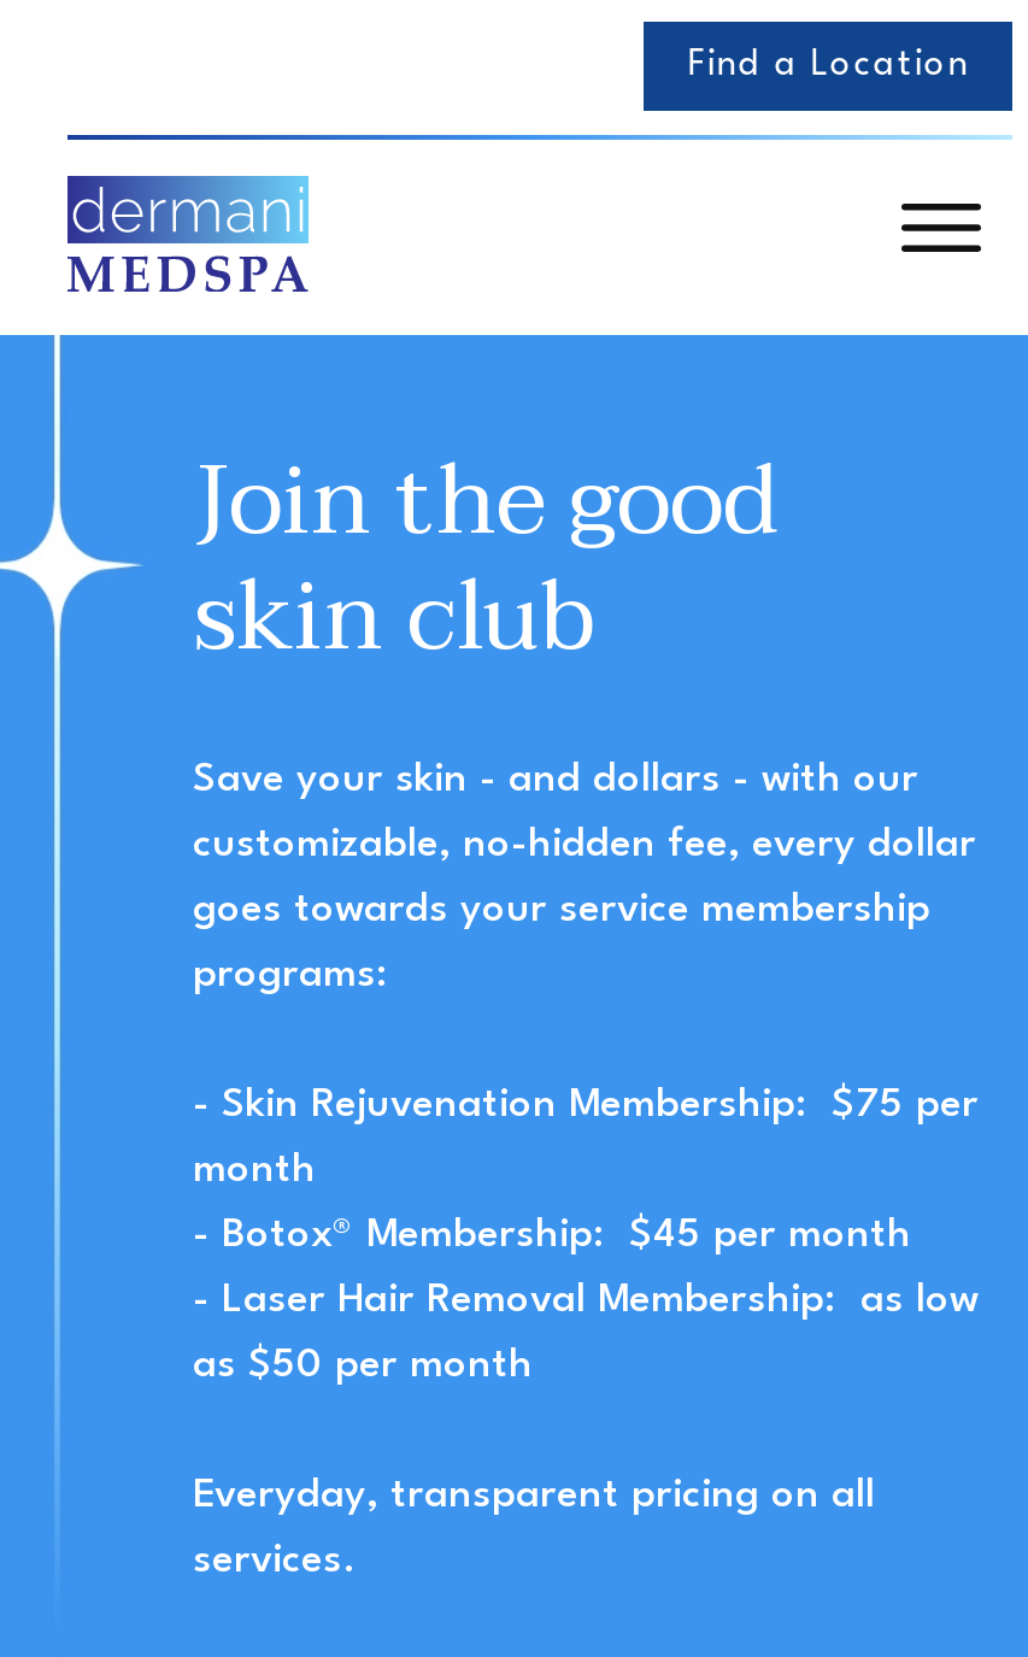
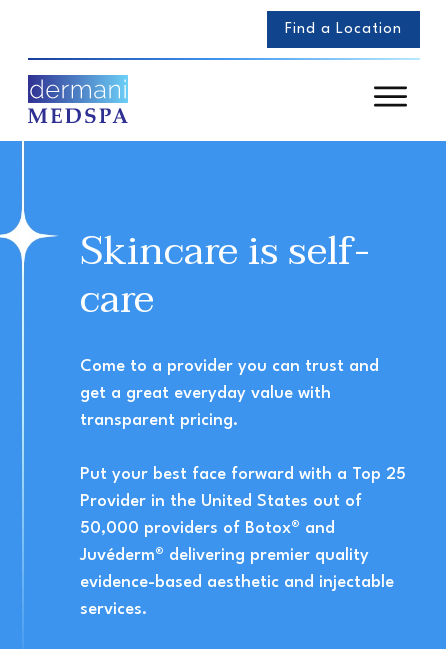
- Join the good
- skin club
- Save your skin - and dollars - with our
- customizable, no-hidden fee, every dollar
- goes towards your service membership
- programs:
- - Skin Rejuvenation Membership: $75 per
- month
- - Botox® Membership: $45 per month
- - Laser Hair Removal Membership: as low
- as $50 per month
- Everyday, transparent pricing on all
+ Skincare is self-
+ care
+ Come to a provider you can trust and
+ get a great everyday value with
+ transparent pricing.
+ Put your best face forward with a Top 25
+ Provider in the United States out of
+ 50,000 providers of Botox® and
+ Juvéderm® delivering premier quality
+ evidence-based aesthetic and injectable
